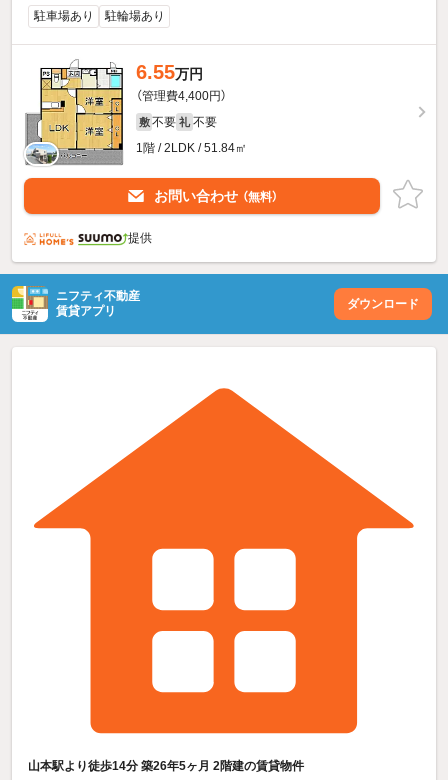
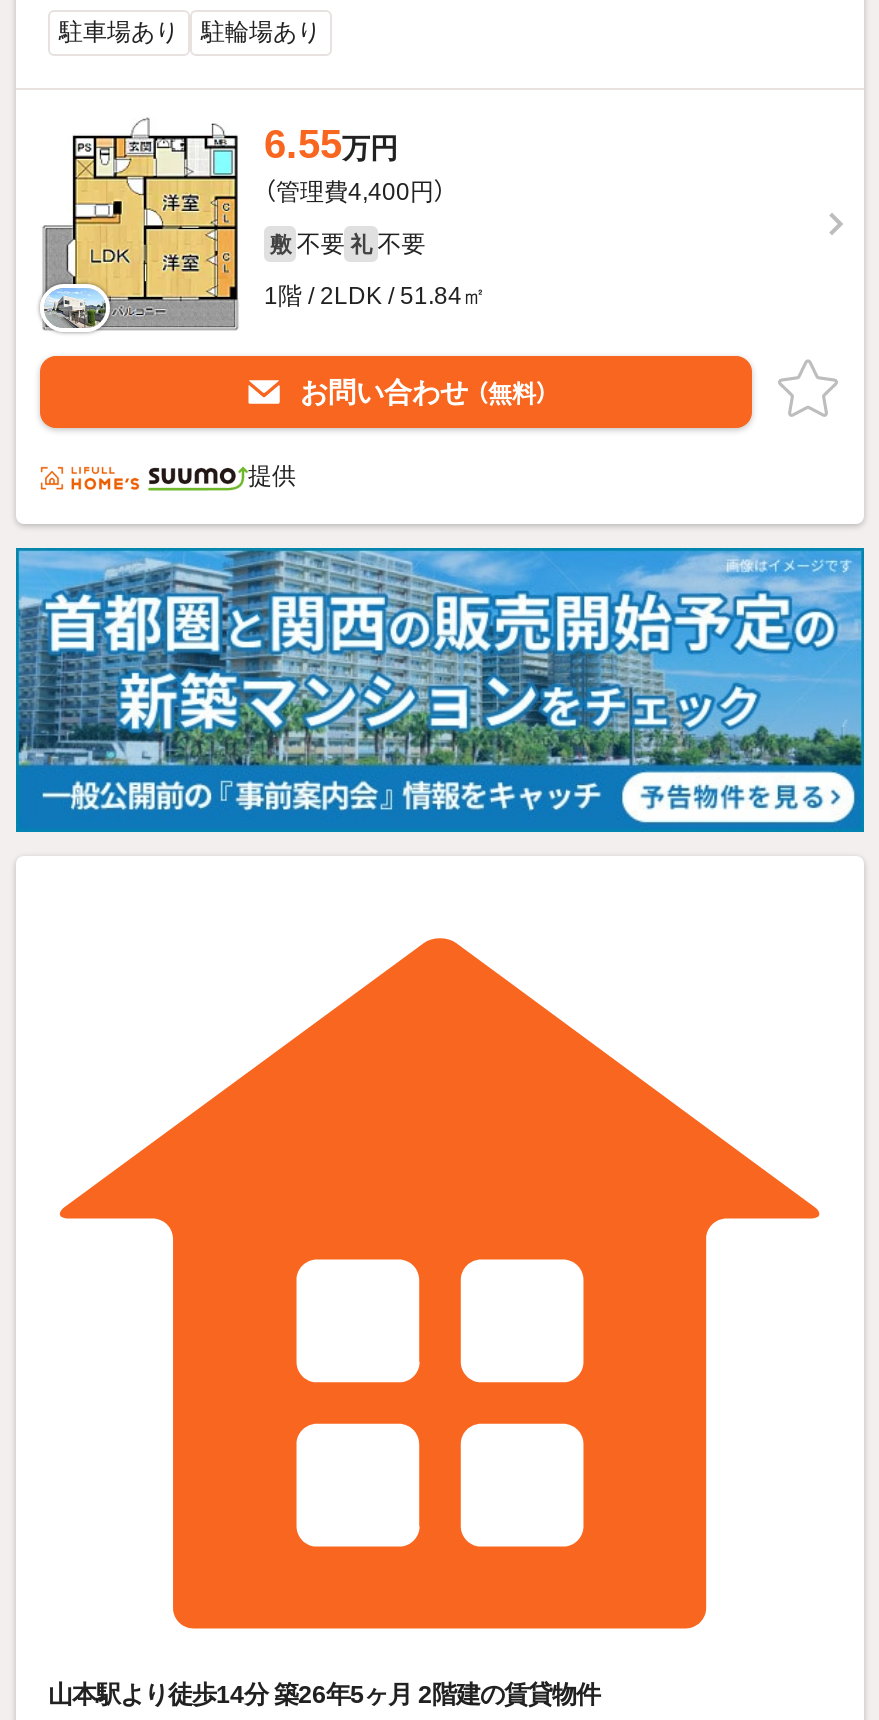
- [image]
+ [image]

- ニフティ不動産
- 賃貸アプリ
- ダウンロード
